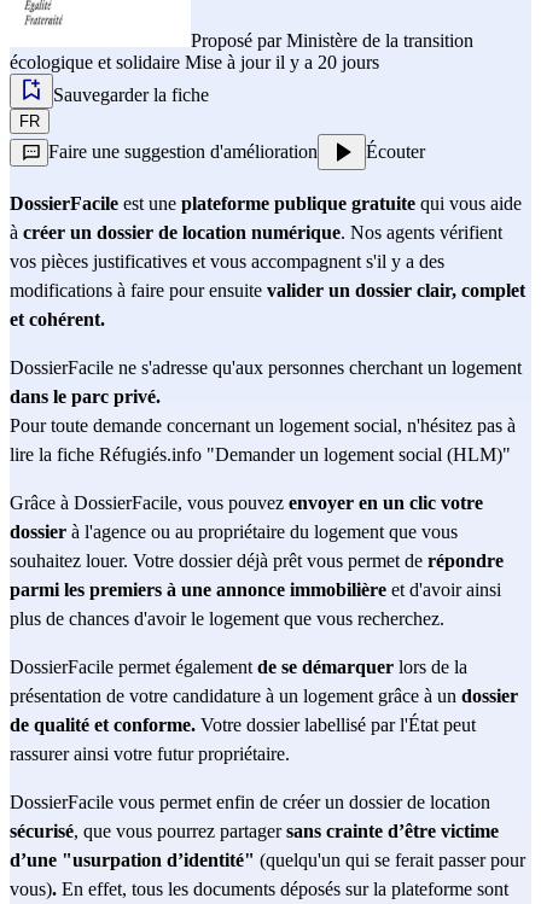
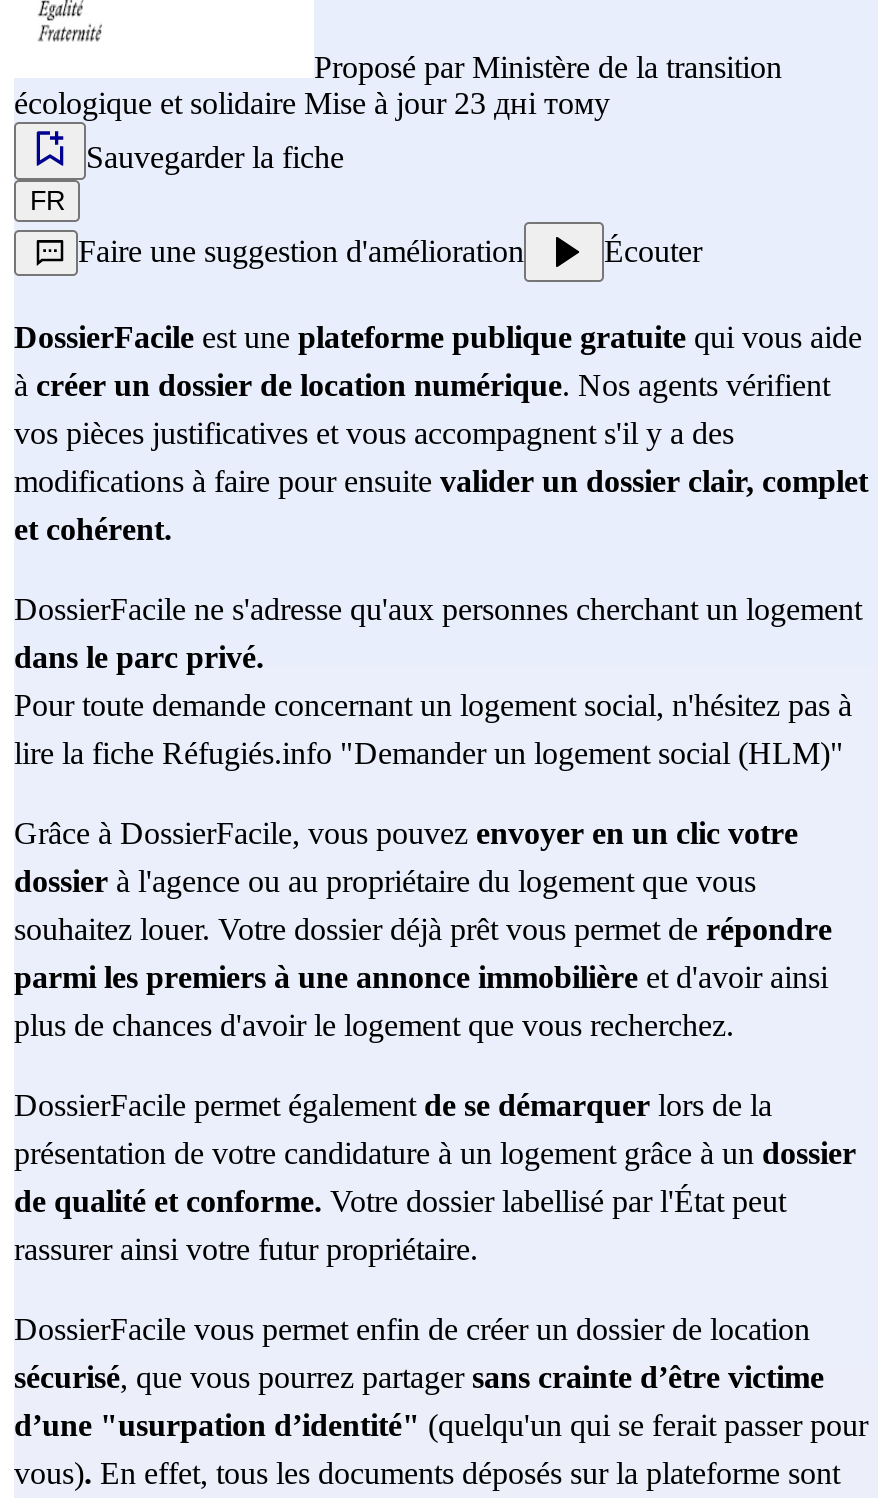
- écologique et solidaire Mise à jour il y a 20 jours
+ écologique et solidaire Mise à jour 23 дні тому
